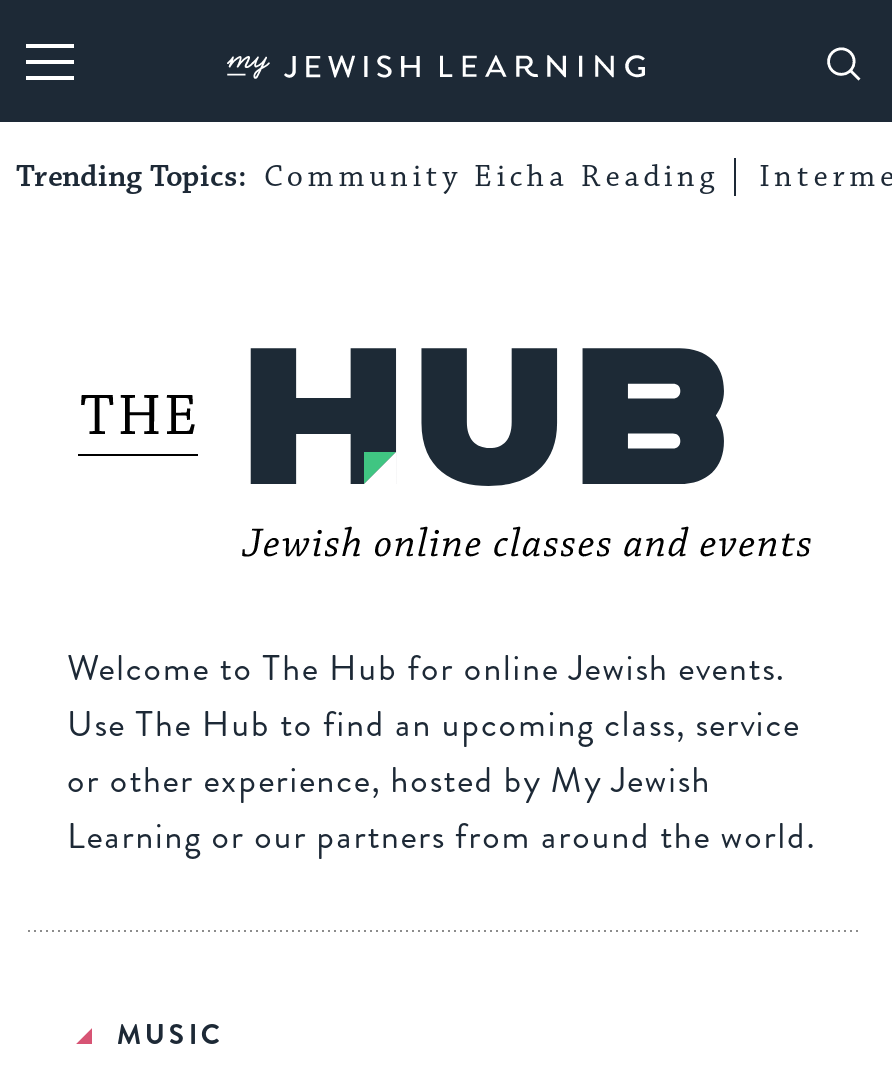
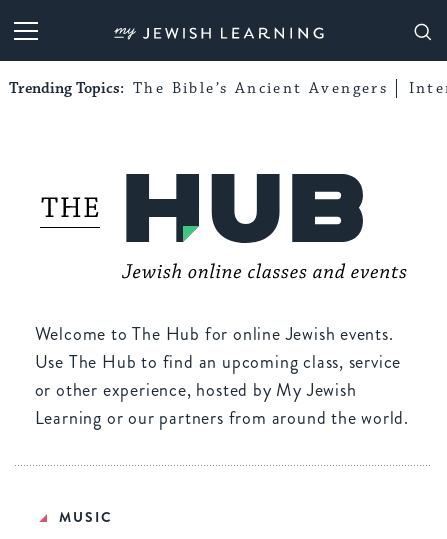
- Trending Topics: Community Eicha Reading
+ Trending Topics: The Bible’s Ancient Avengers
